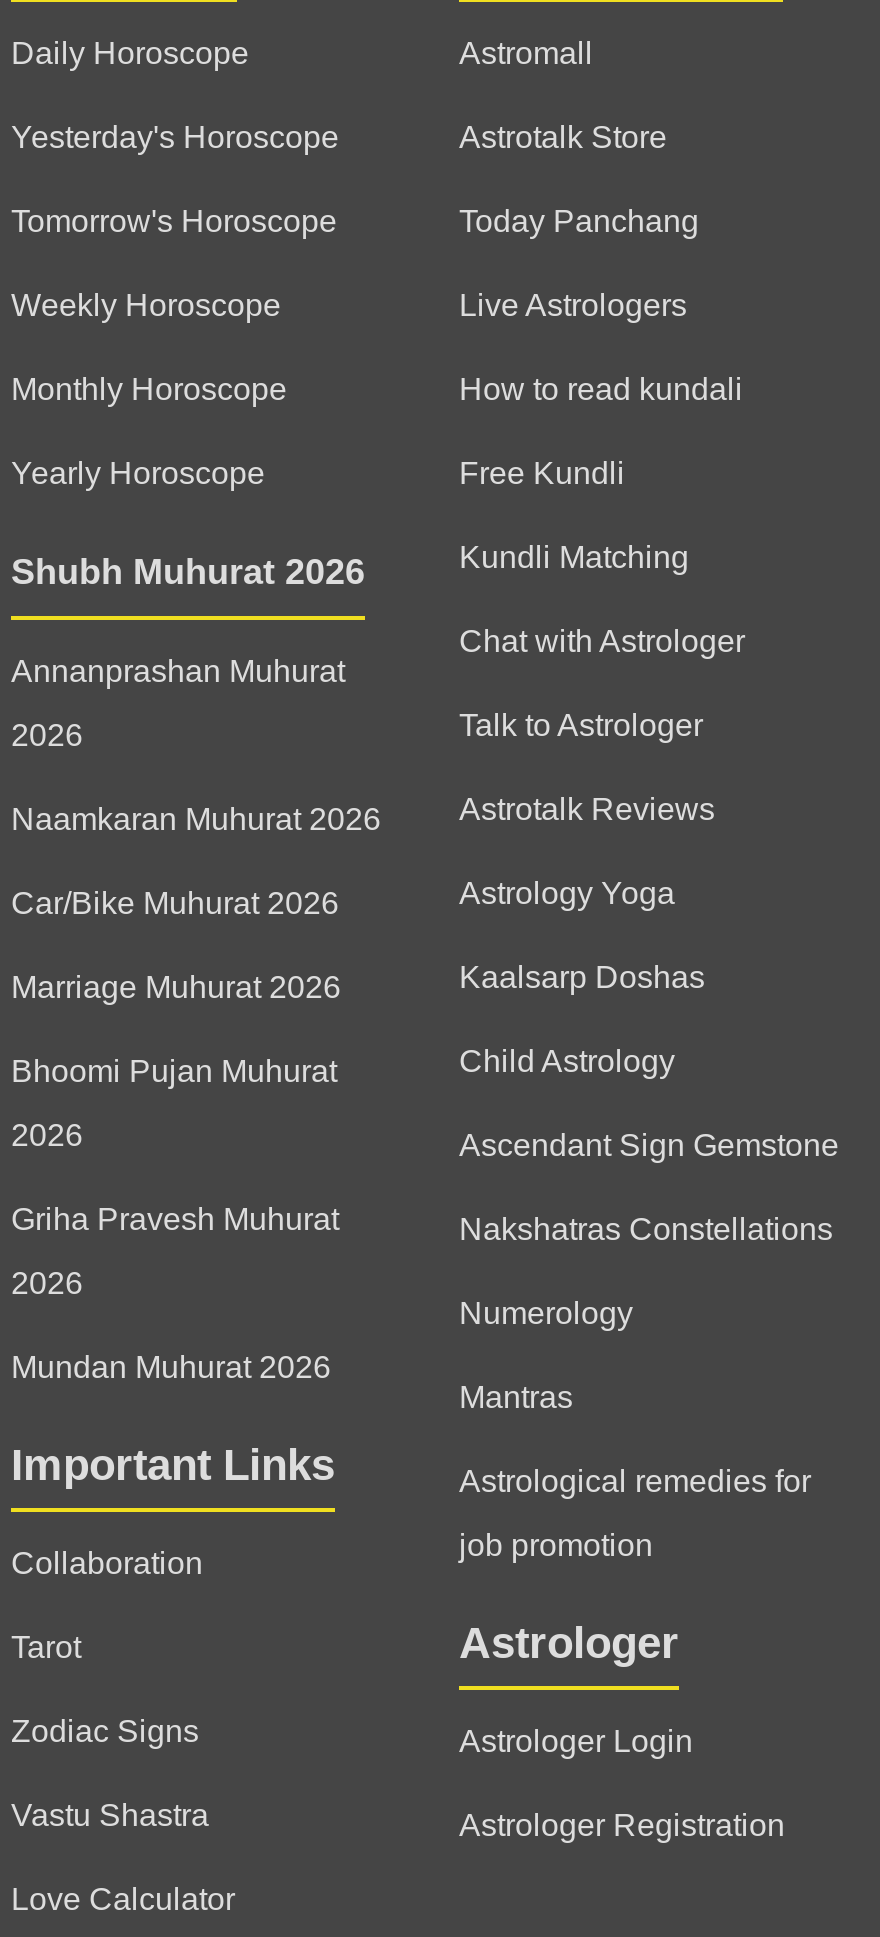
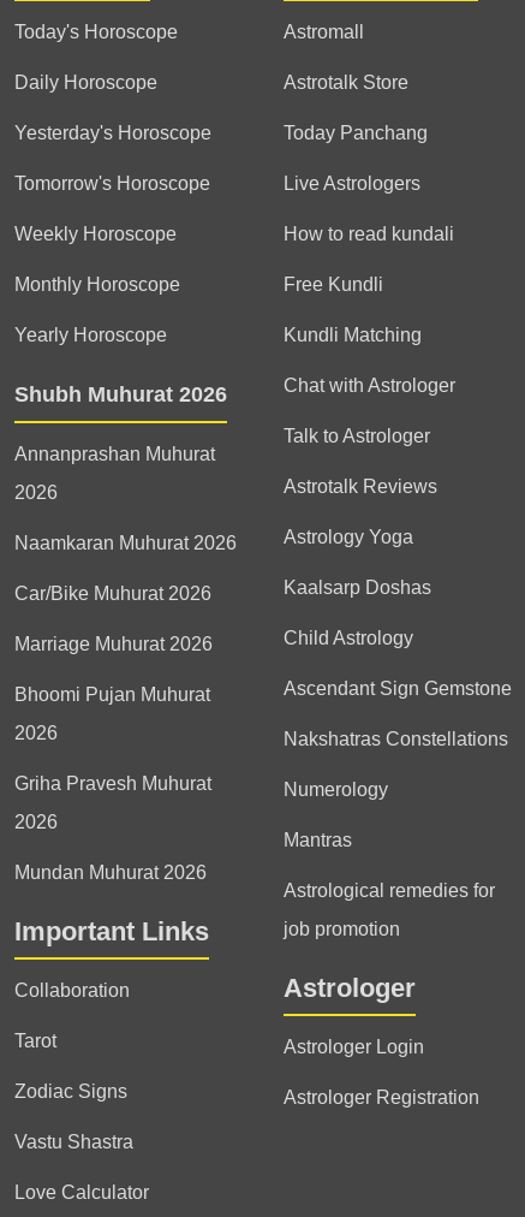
+ Today's Horoscope
